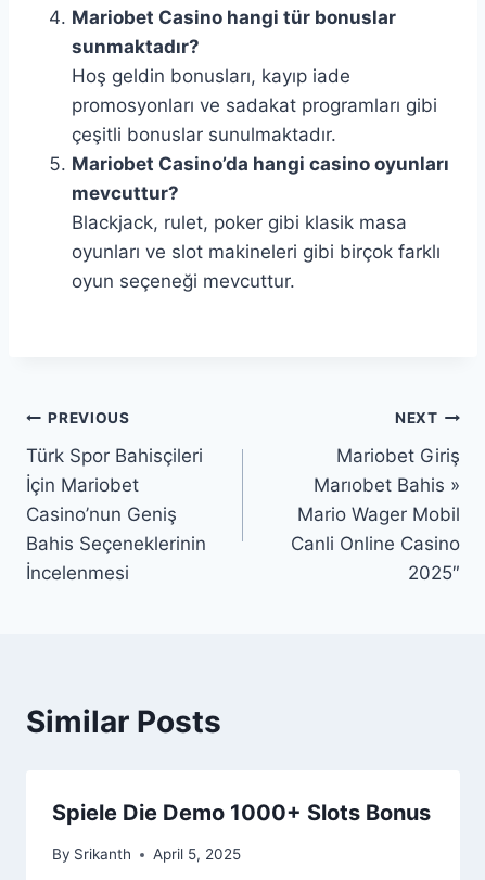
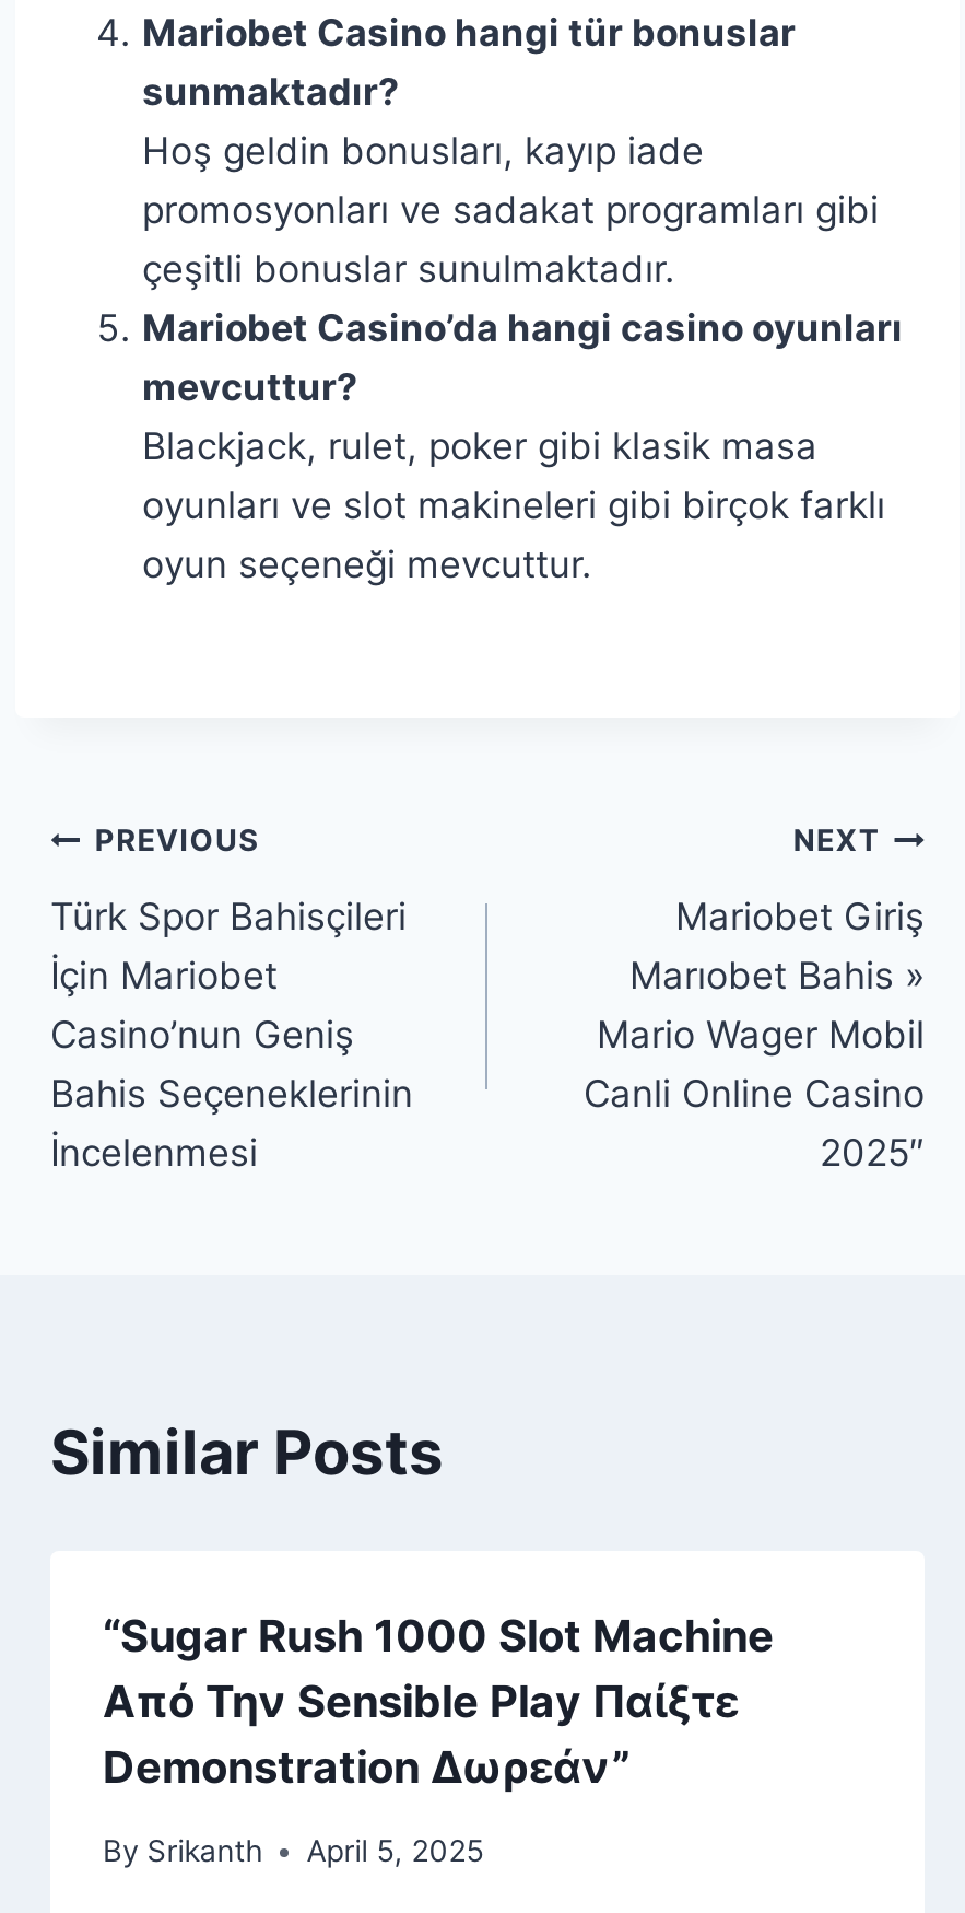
- Spiele Die Demo 1000+ Slots Bonus
+ “Sugar Rush 1000 Slot Machine
+ Από Την Sensible Play Παίξτε
+ Demonstration Δωρεάν”
